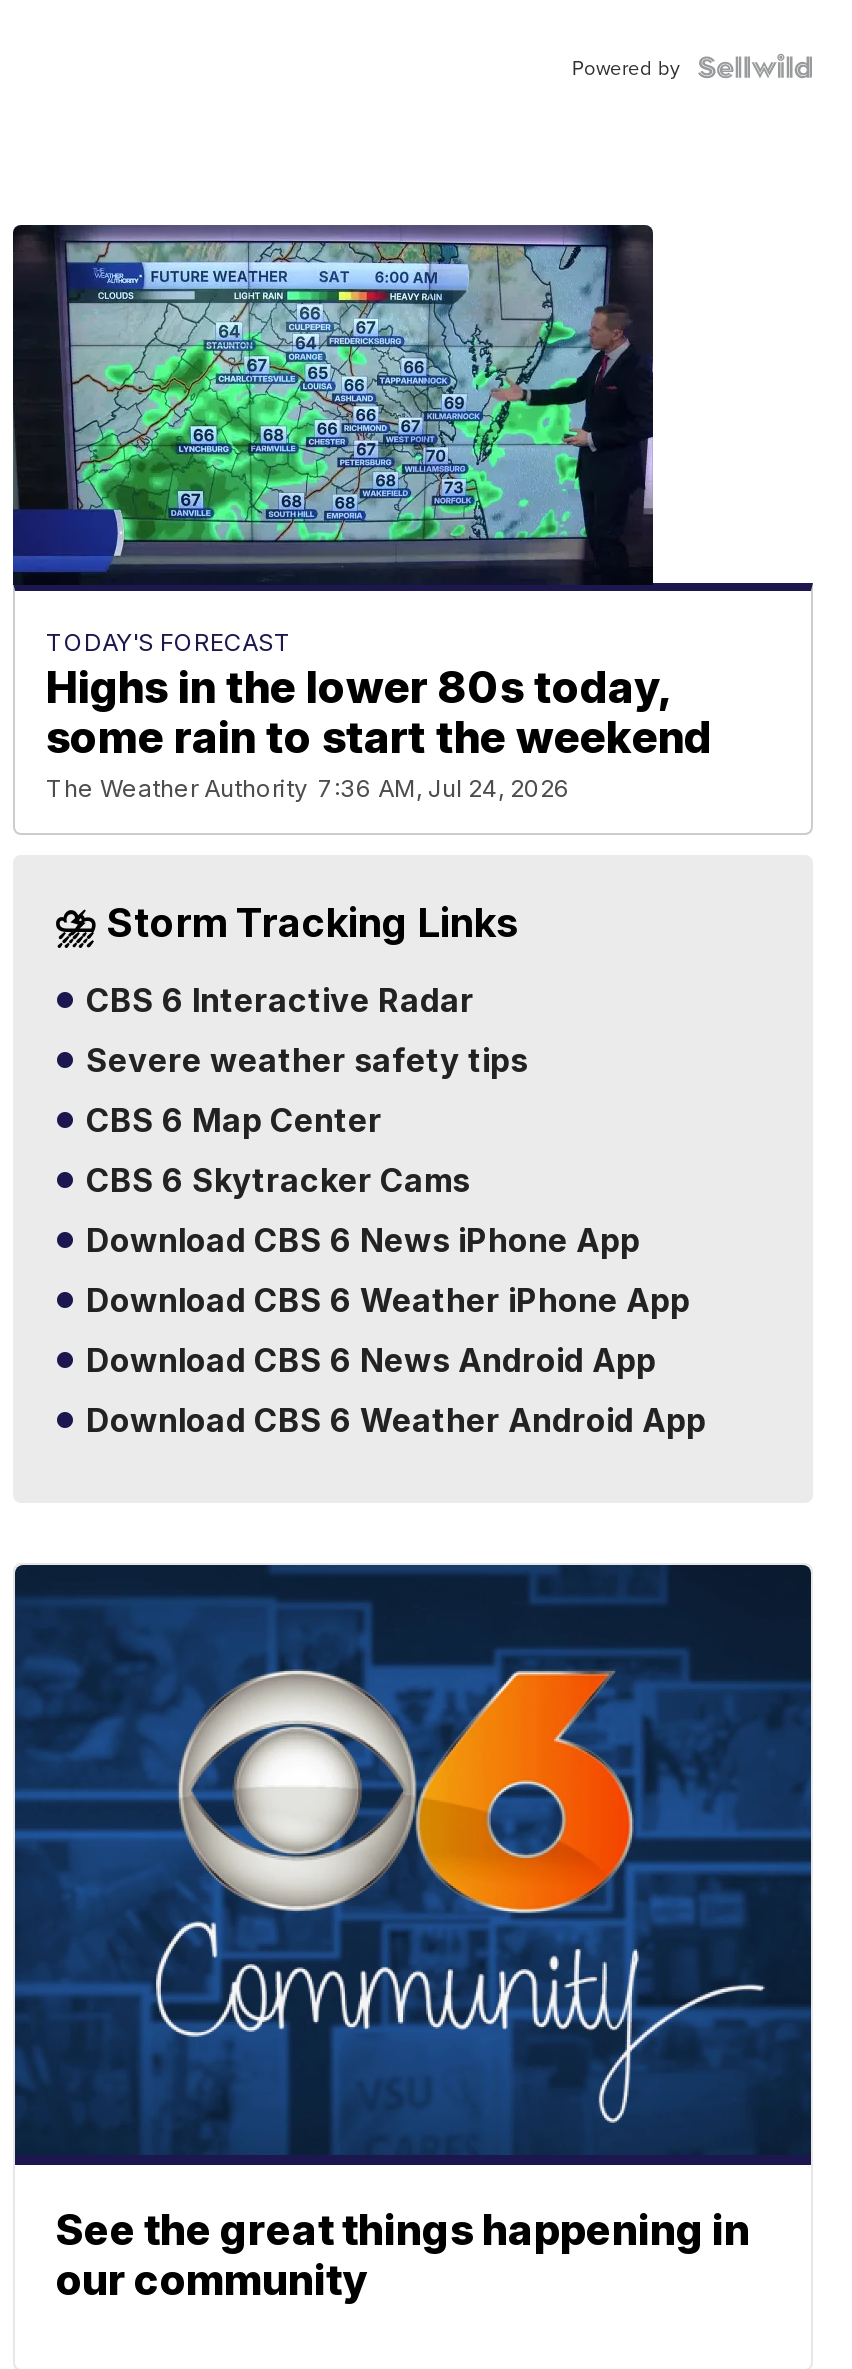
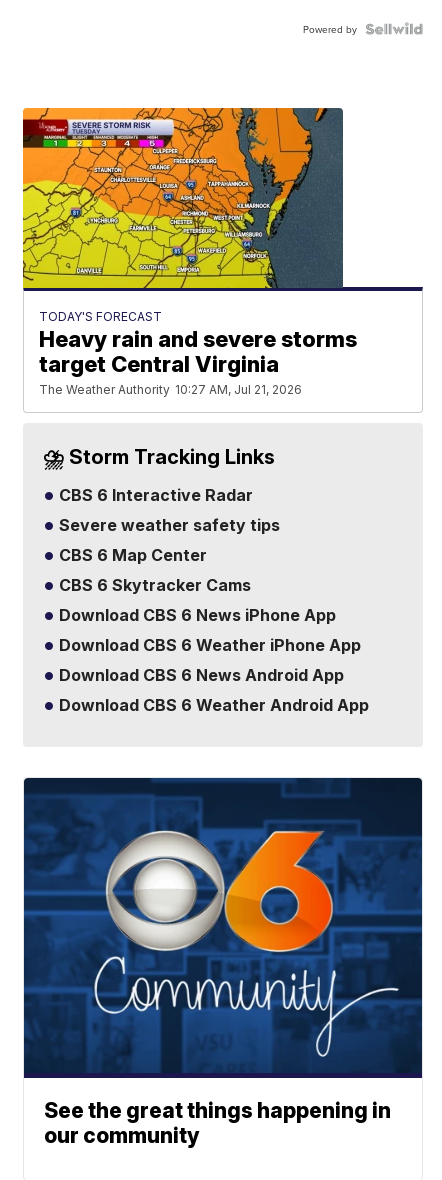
- [image]
- Highs in the lower 80s today,
- some rain to start the weekend
- The Weather Authority 7:36 AM, Jul 24, 2026
+ [image]
+ Heavy rain and severe storms
+ target Central Virginia
+ The Weather Authority 10:27 AM, Jul 21, 2026
